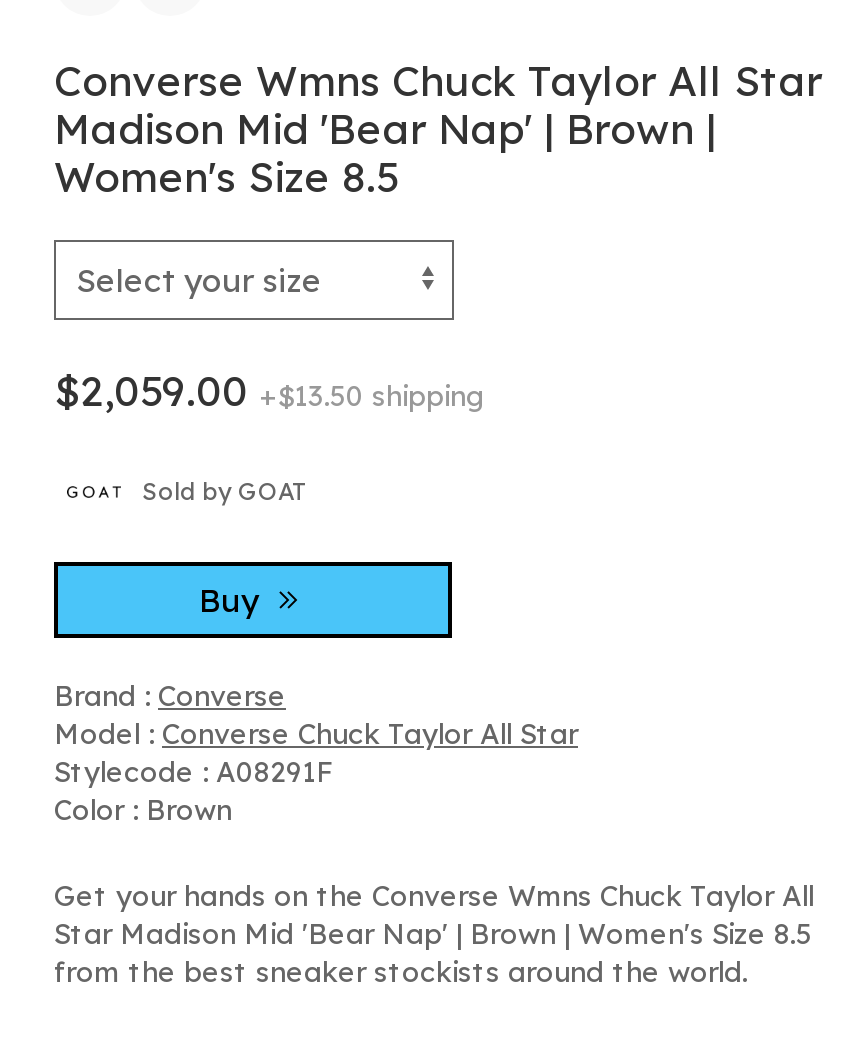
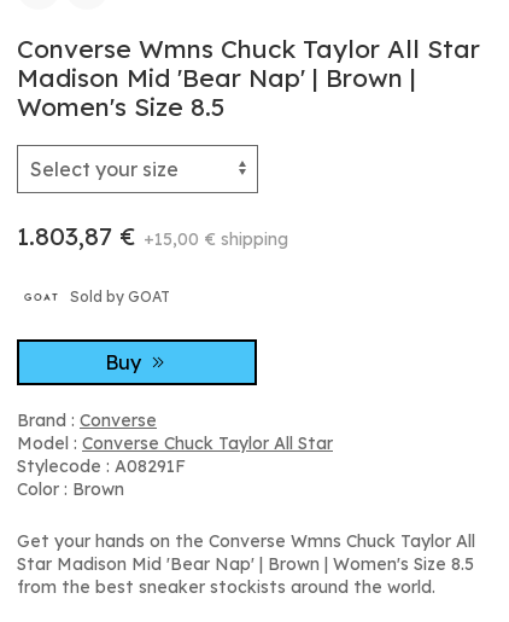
- $2,059.00 +$13.50 shipping
+ 1.803,87 €+15,00 € shipping
